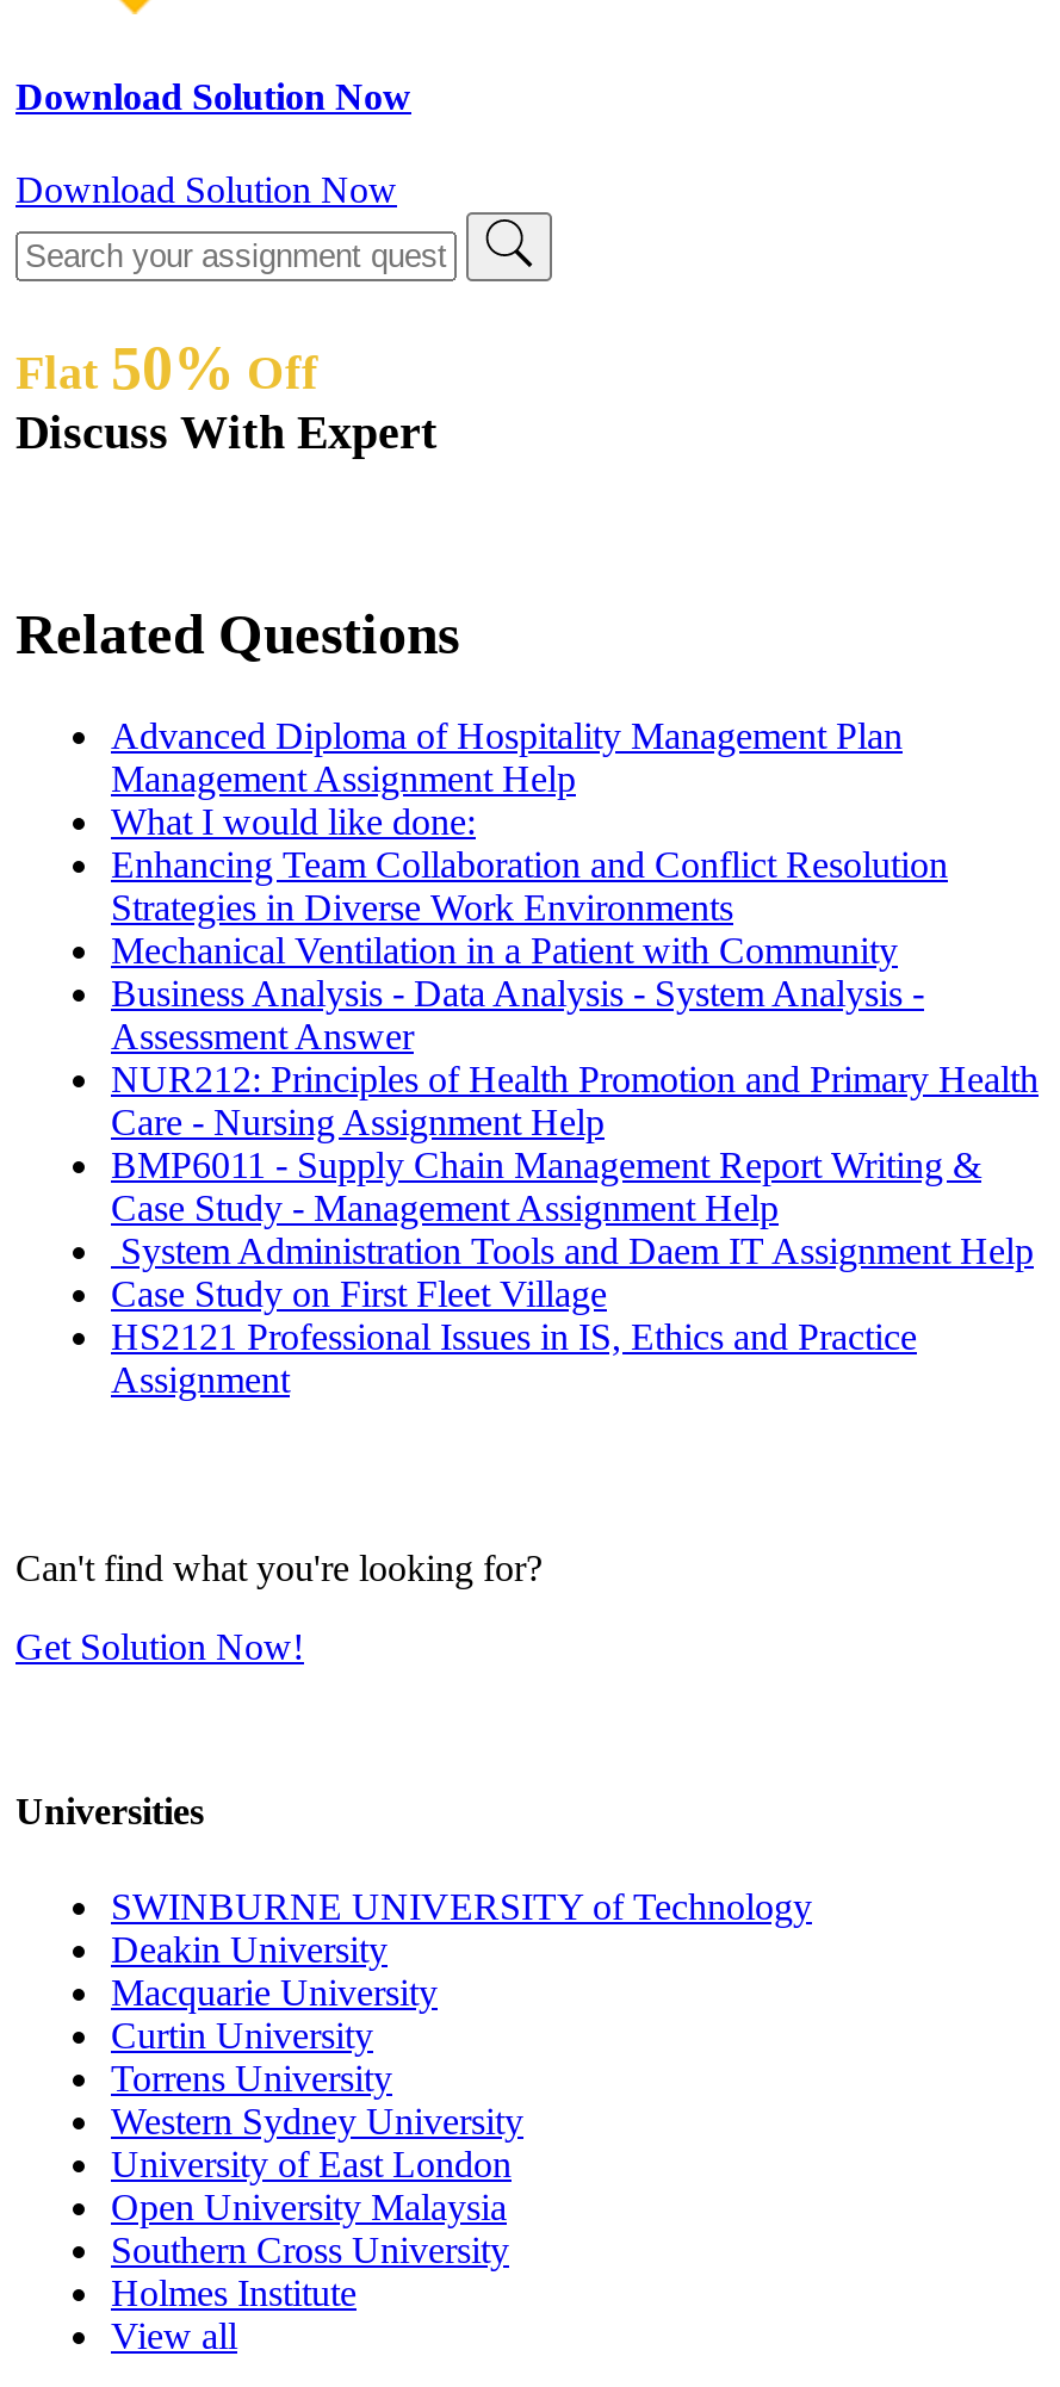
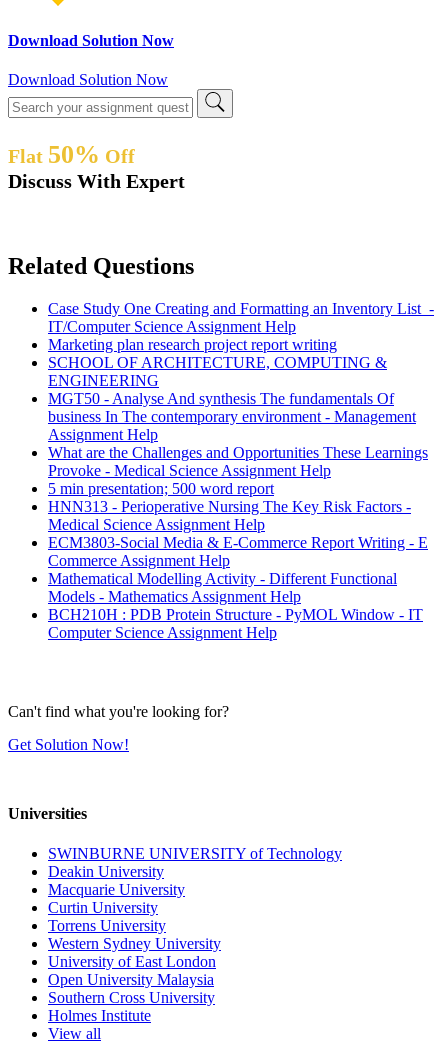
- Advanced Diploma of Hospitality Management Plan
- Management Assignment Help
- What I would like done:
- Enhancing Team Collaboration and Conflict Resolution
- Strategies in Diverse Work Environments
- Mechanical Ventilation in a Patient with Community
- Business Analysis - Data Analysis - System Analysis -
- Assessment Answer
- NUR212: Principles of Health Promotion and Primary Health
- Care - Nursing Assignment Help
- BMP6011 - Supply Chain Management Report Writing &
- Case Study - Management Assignment Help
- System Administration Tools and Daem IT Assignment Help
- Case Study on First Fleet Village
- HS2121 Professional Issues in IS, Ethics and Practice
- Assignment
+ Case Study One Creating and Formatting an Inventory List -
+ IT/Computer Science Assignment Help
+ Marketing plan research project report writing
+ SCHOOL OF ARCHITECTURE, COMPUTING &
+ ENGINEERING
+ MGT50 - Analyse And synthesis The fundamentals Of
+ business In The contemporary environment - Management
+ Assignment Help
+ What are the Challenges and Opportunities These Learnings
+ Provoke - Medical Science Assignment Help
+ 5 min presentation; 500 word report
+ HNN313 - Perioperative Nursing The Key Risk Factors -
+ Medical Science Assignment Help
+ ECM3803-Social Media & E-Commerce Report Writing - E
+ Commerce Assignment Help
+ Mathematical Modelling Activity - Different Functional
+ Models - Mathematics Assignment Help
+ BCH210H : PDB Protein Structure - PyMOL Window - IT
+ Computer Science Assignment Help
